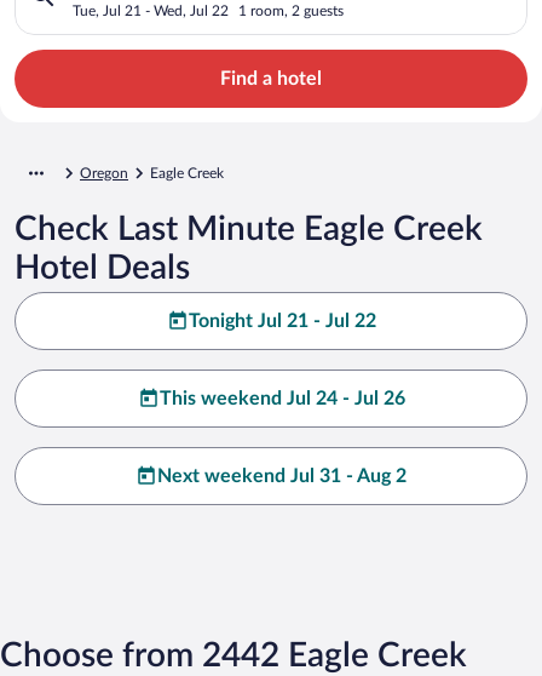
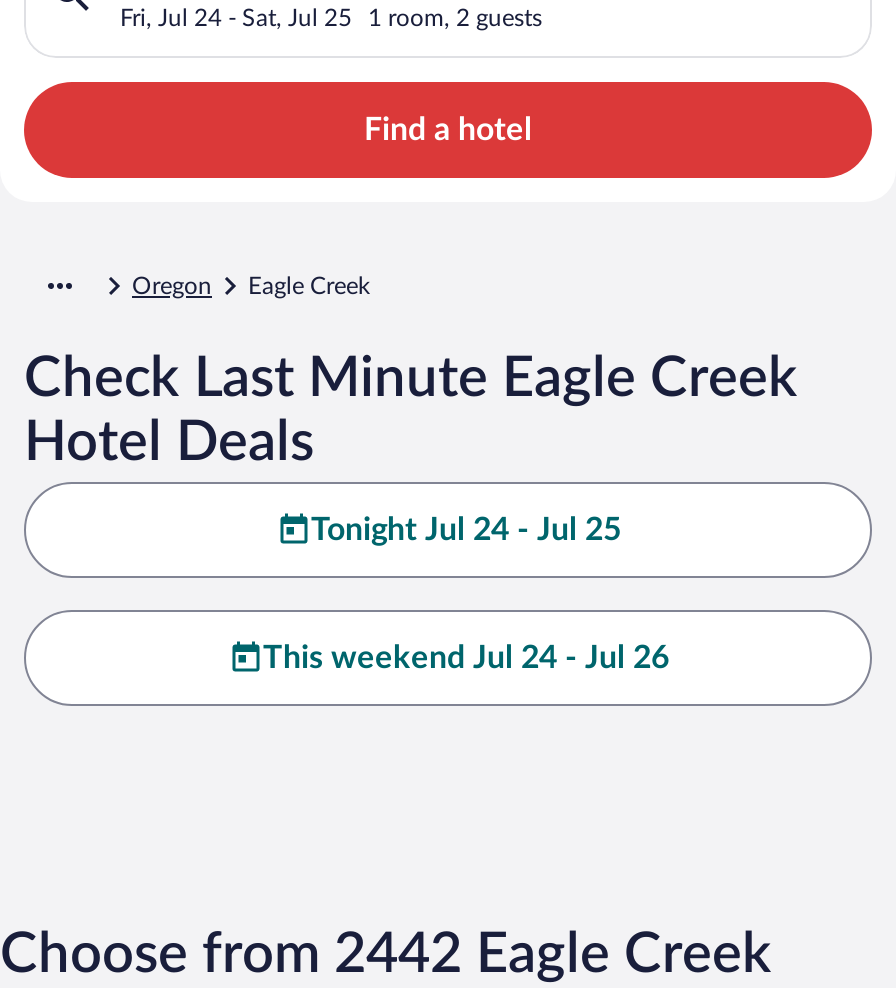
- Tue, Jul 21 - Wed, Jul 22
+ Fri, Jul 24 - Sat, Jul 25

- Tonight Jul 21 - Jul 22
+ Tonight Jul 24 - Jul 25

- Next weekend Jul 31 - Aug 2
